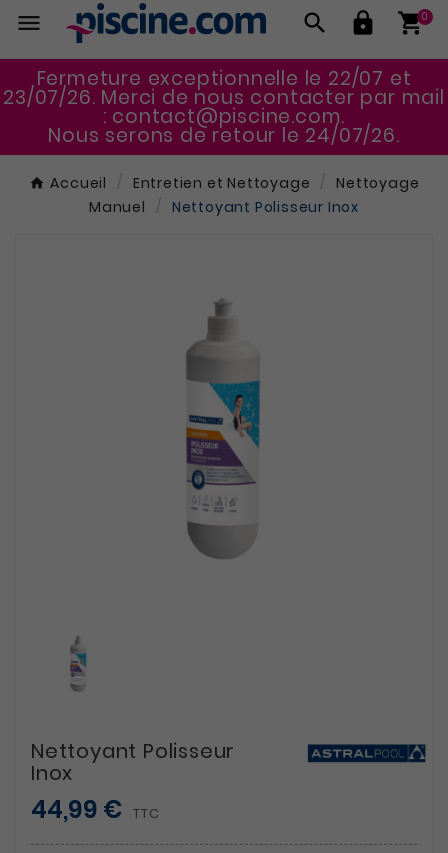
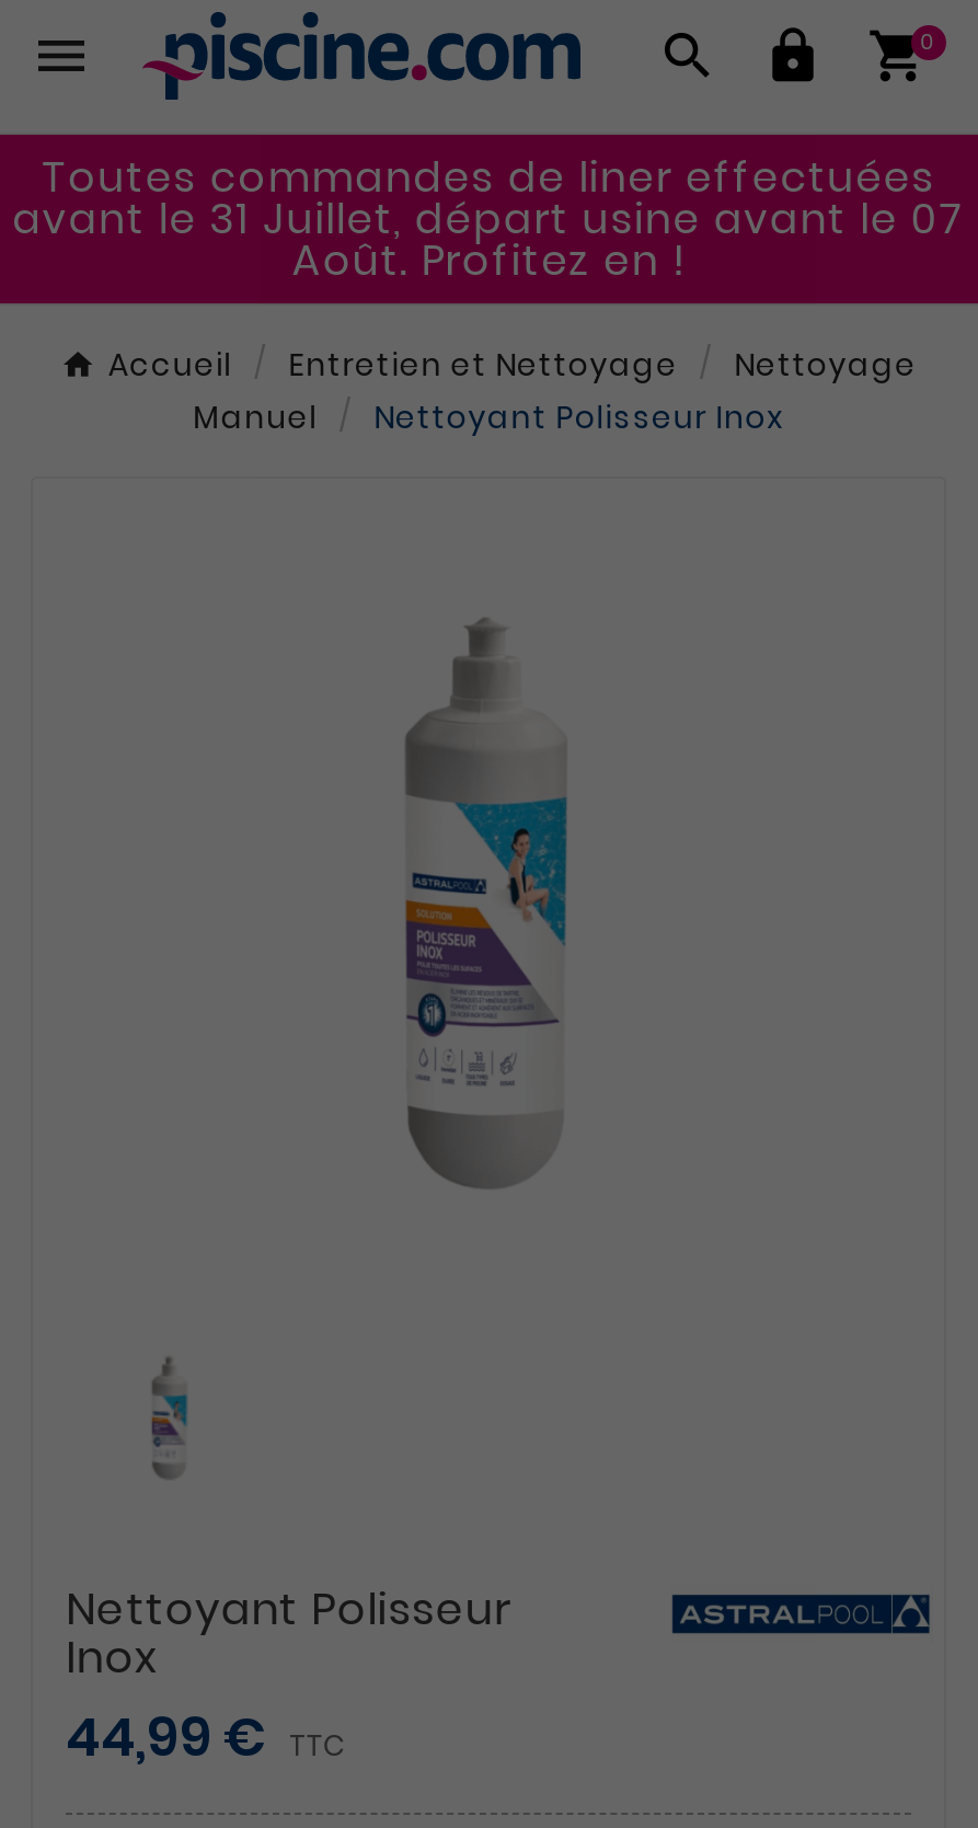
- Fermeture exceptionnelle le 22/07 et
- 23/07/26. Merci de nous contacter par mail
- : contact@piscine.com.
- Nous serons de retour le 24/07/26.
+ Toutes commandes de liner effectuées
+ avant le 31 Juillet, départ usine avant le 07
+ Août. Profitez en !
